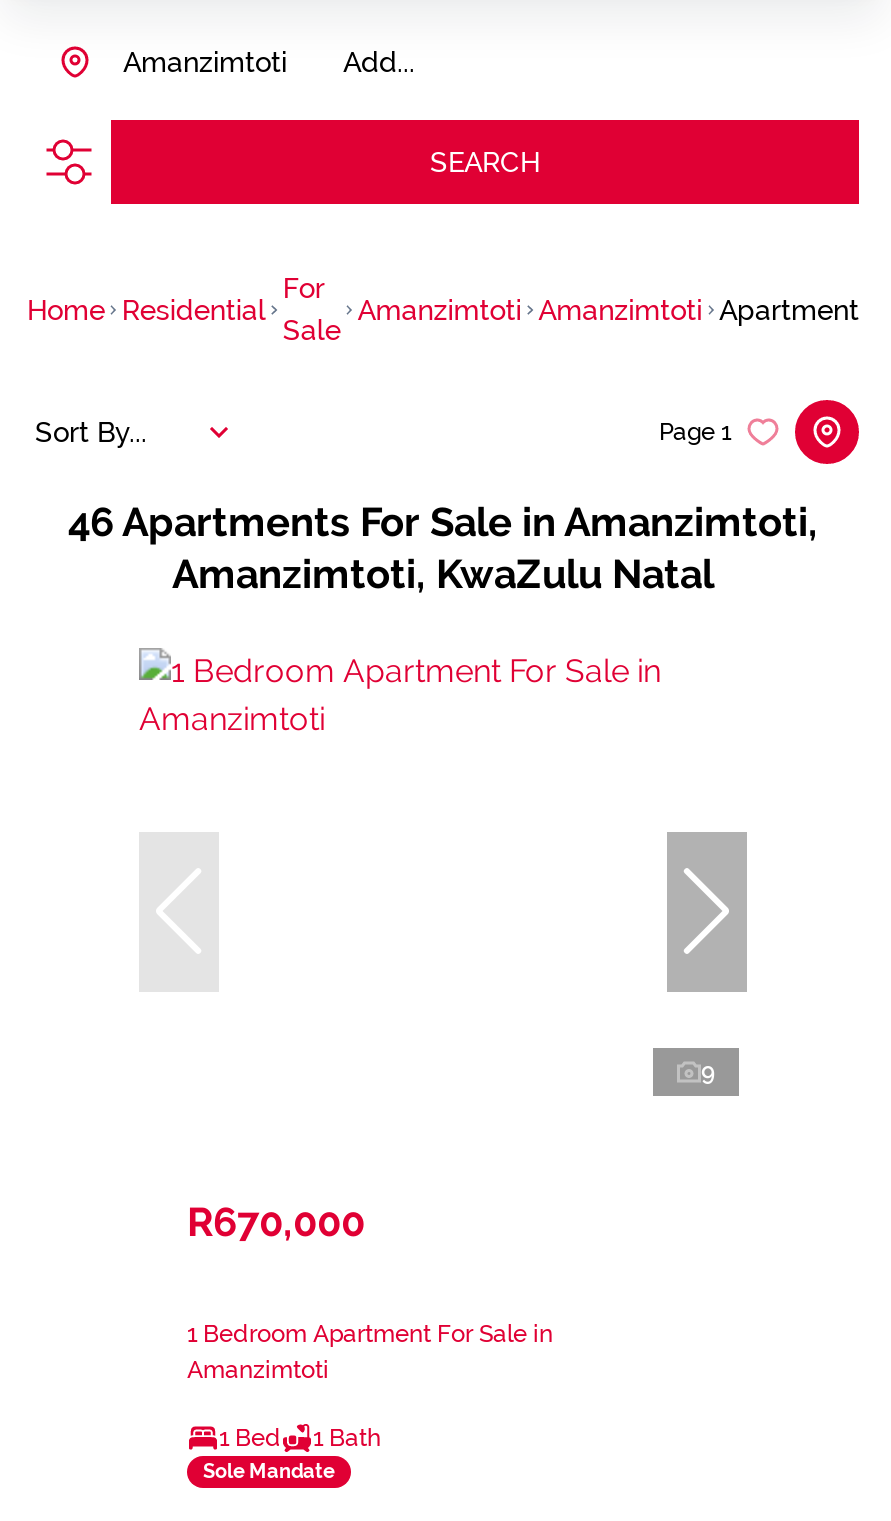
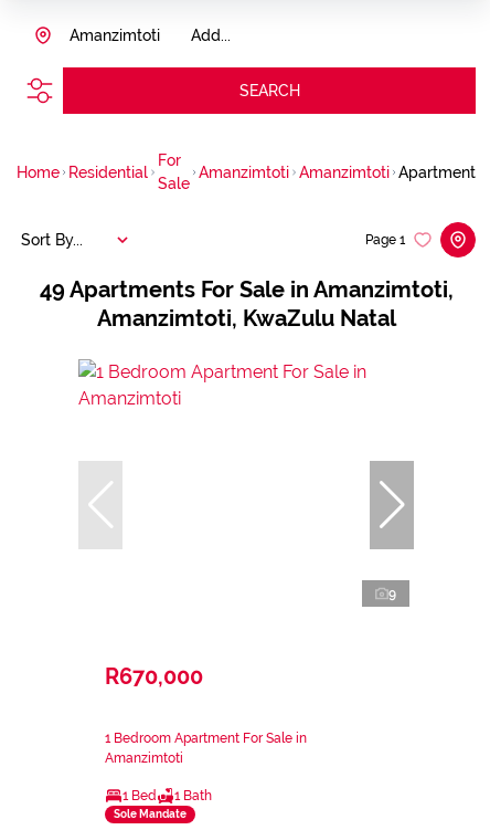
- 46 Apartments For Sale in Amanzimtoti,
+ 49 Apartments For Sale in Amanzimtoti,
